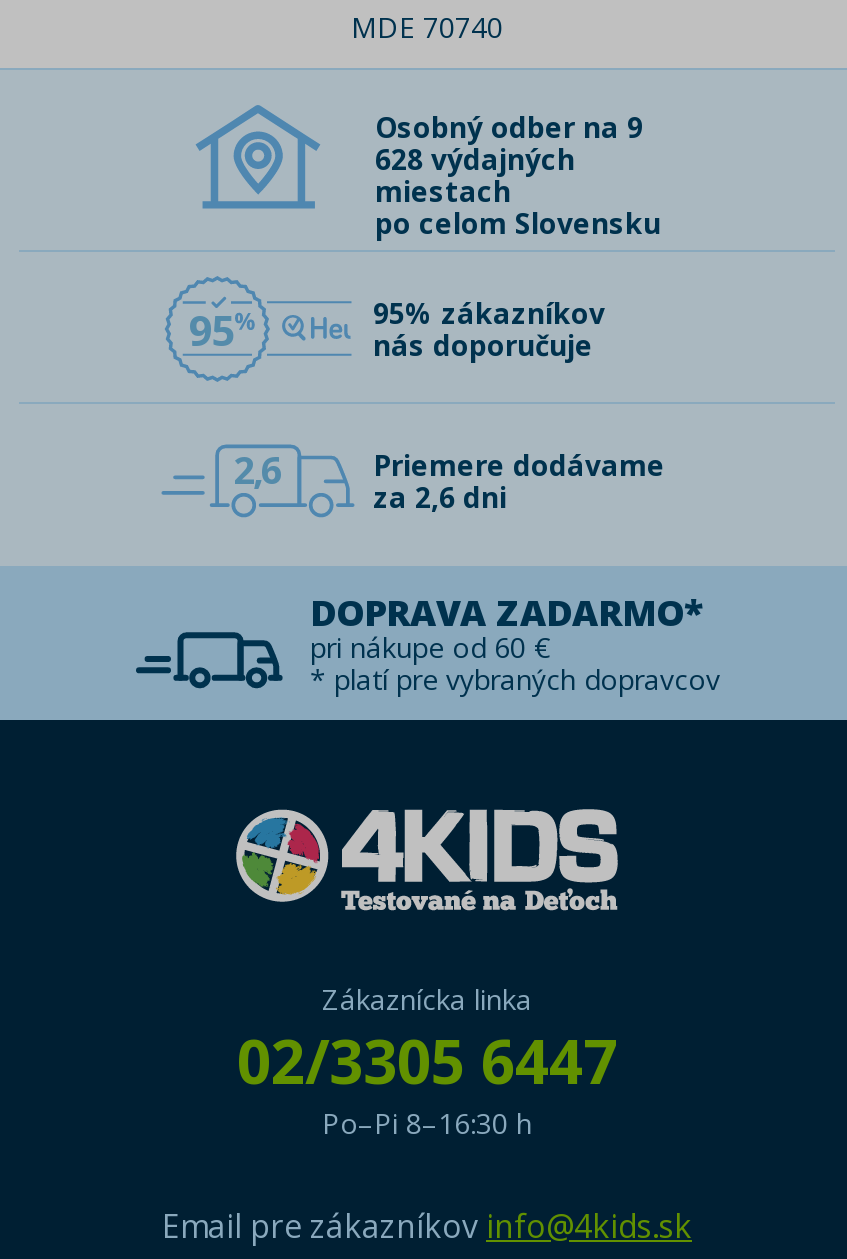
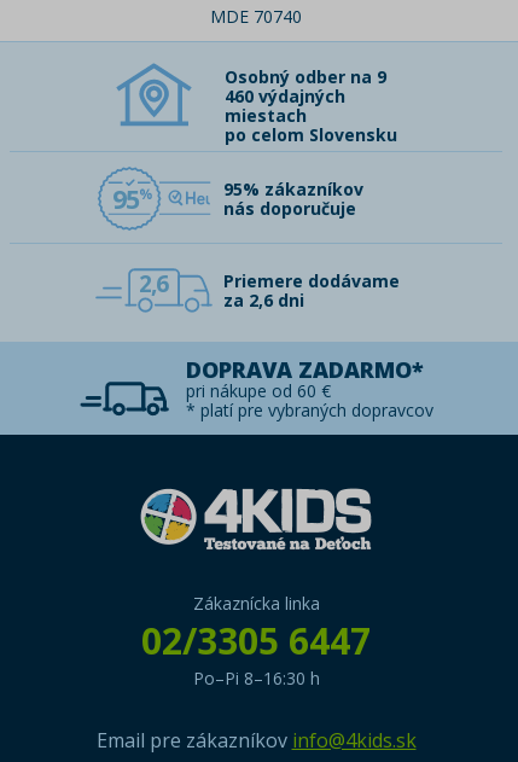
- 628 výdajných
+ 460 výdajných
